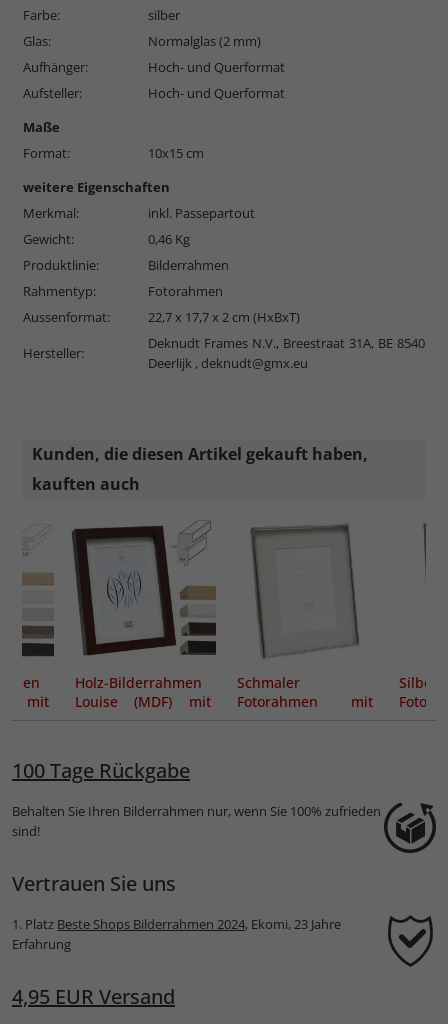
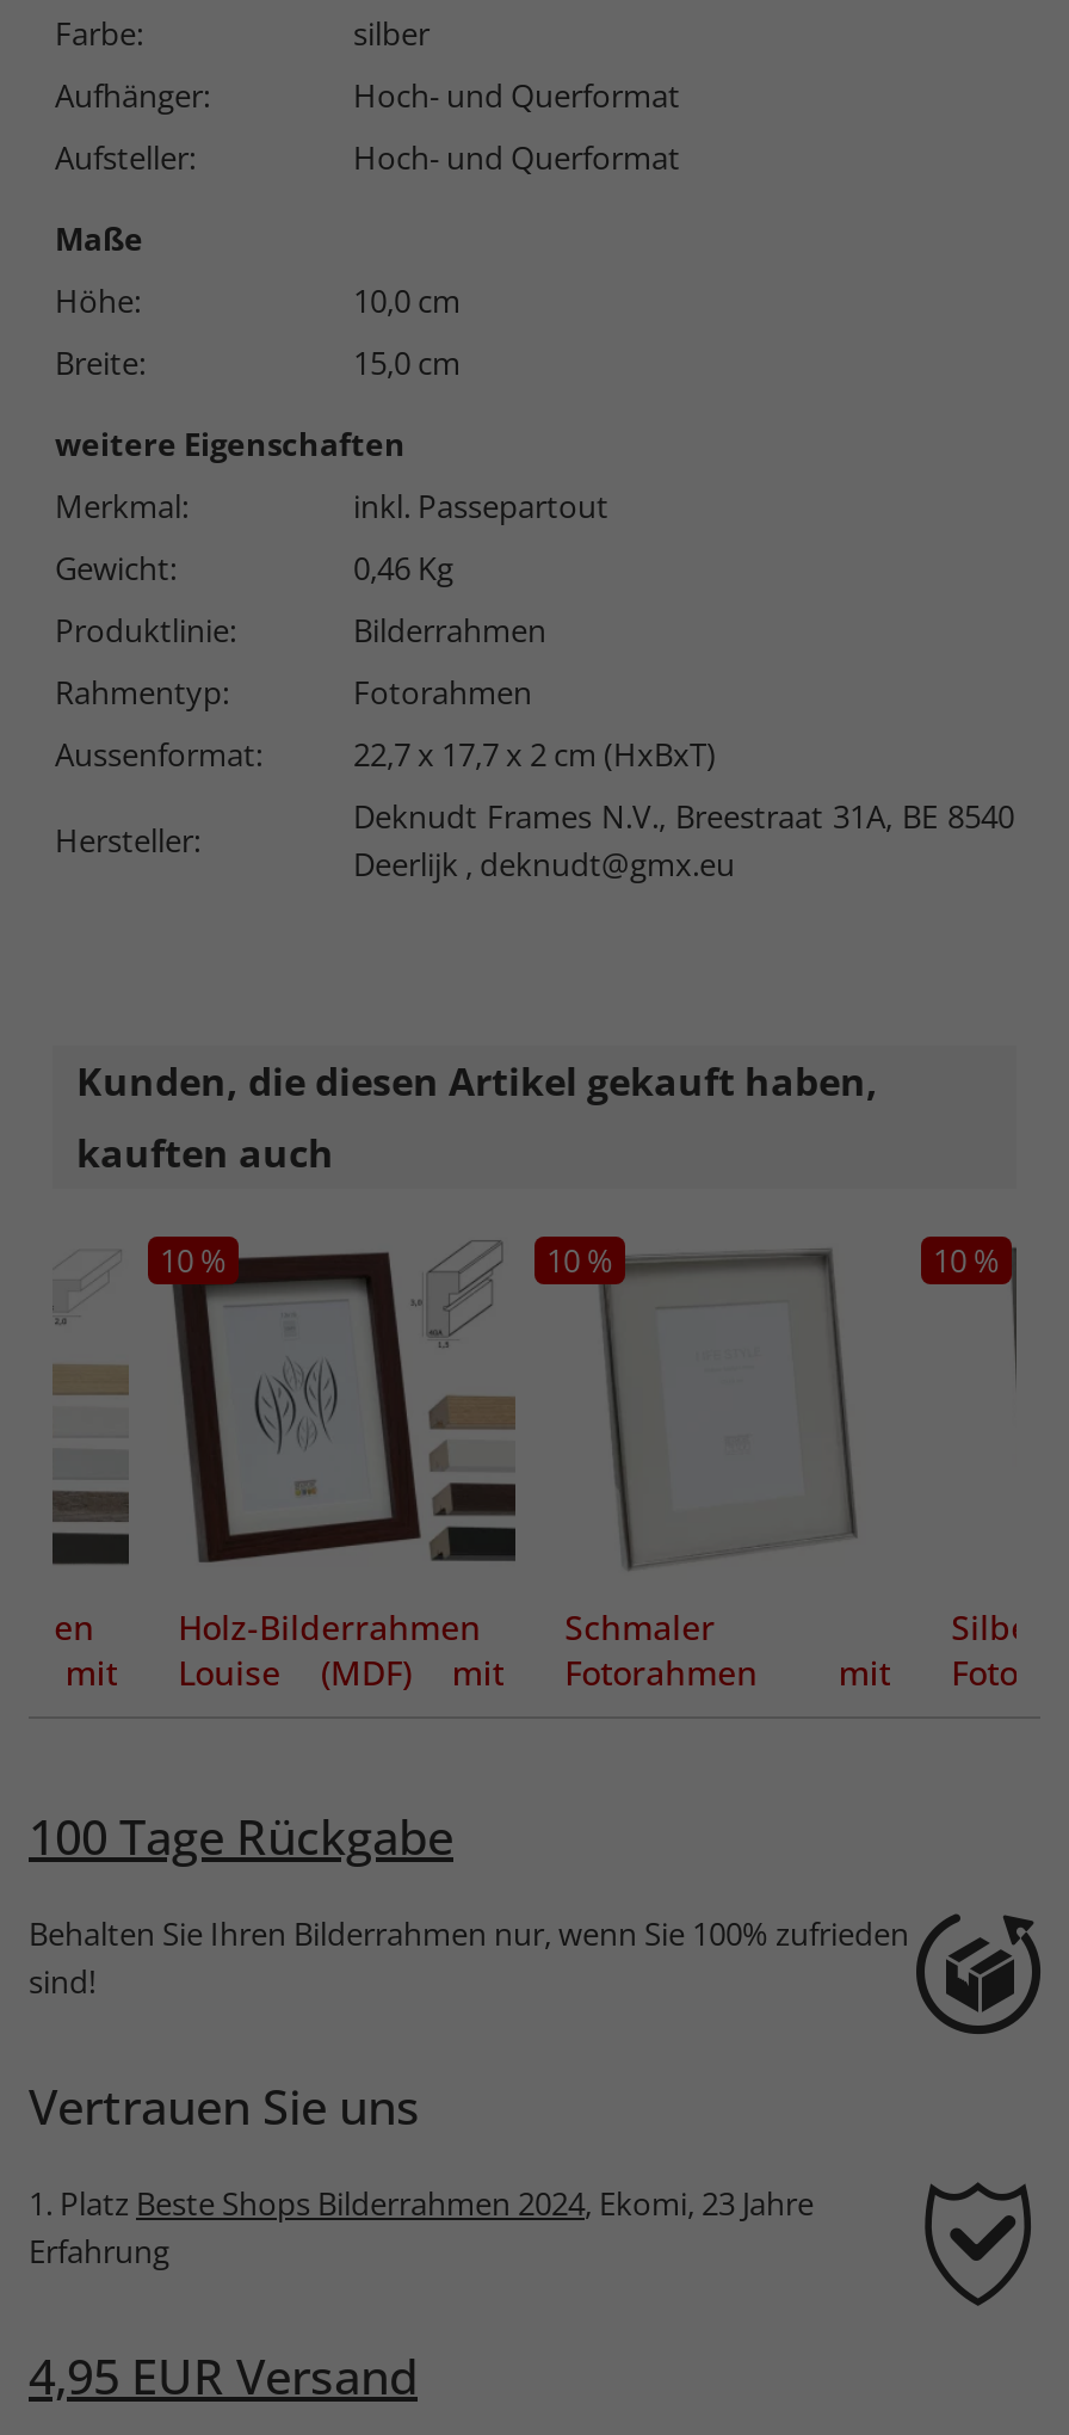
- Glas:
- Normalglas (2 mm)

moved up: Aufhänger: | Hoch- und Querformat | Aufsteller: | Hoch- und Querformat | Maße

- Format:
- 10x15 cm
+ Höhe:
+ 10,0 cm
+ Breite:
+ 15,0 cm

+ 10 %

+ 10 %

+ 10 %
